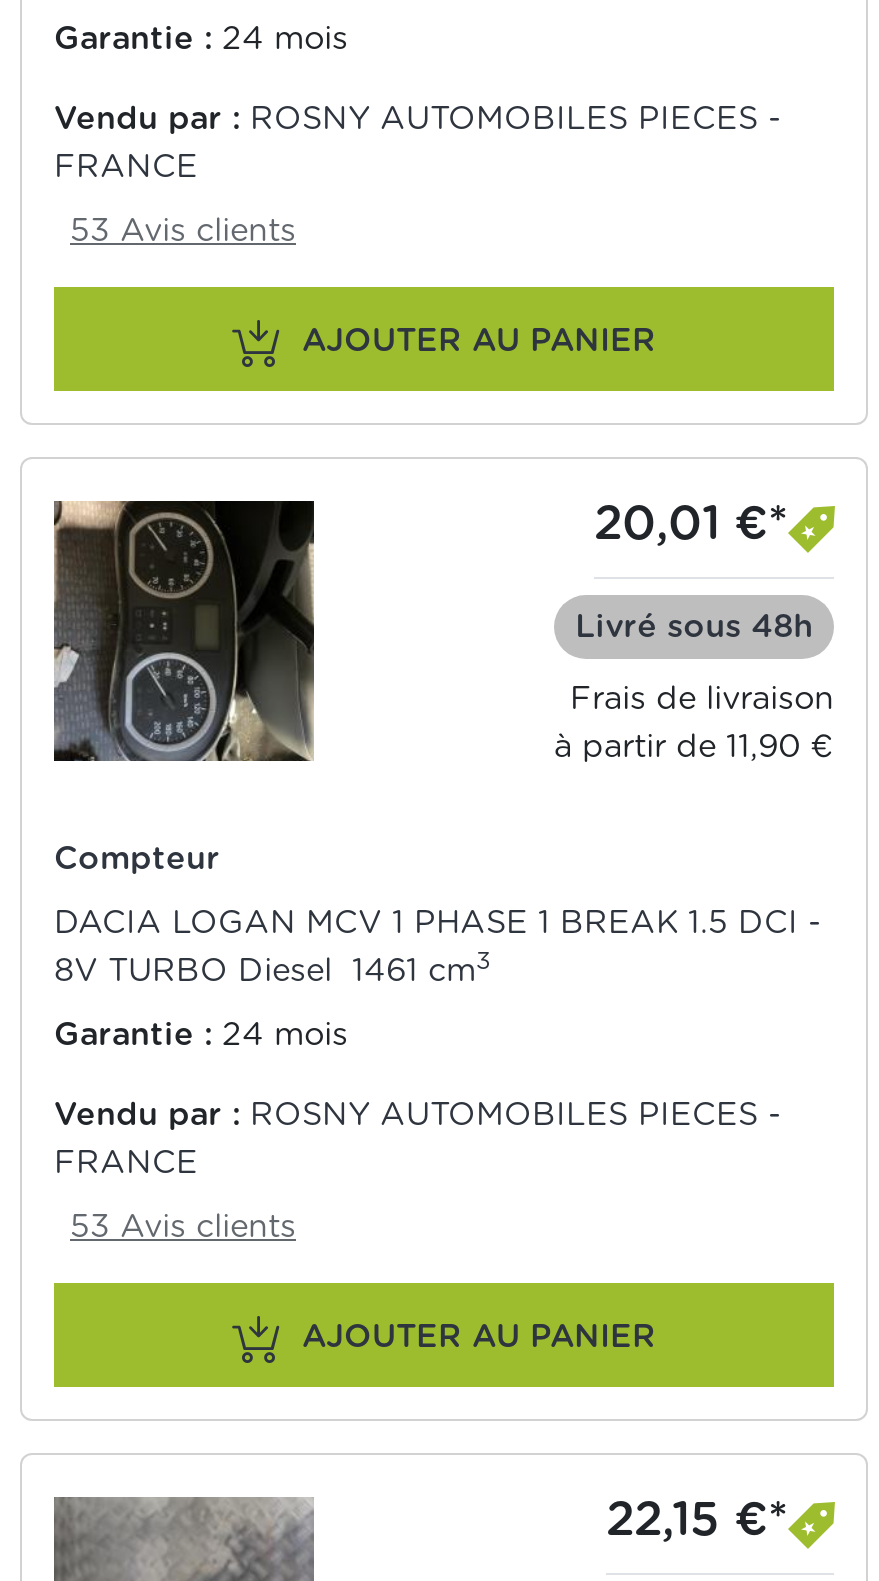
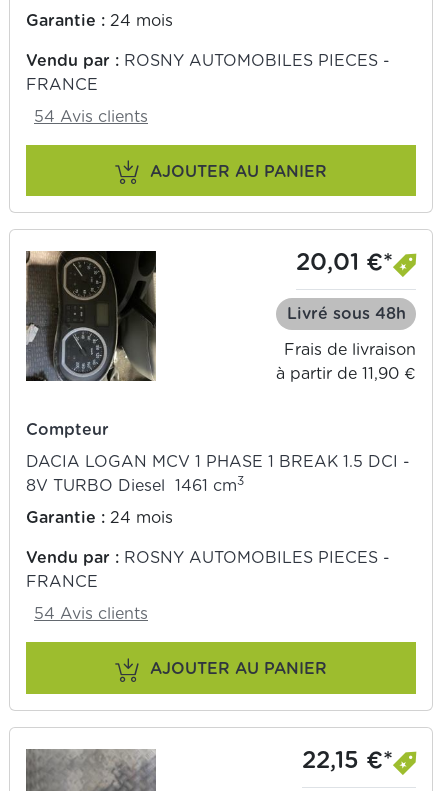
- 53 Avis clients
+ 54 Avis clients

- 53 Avis clients
+ 54 Avis clients
